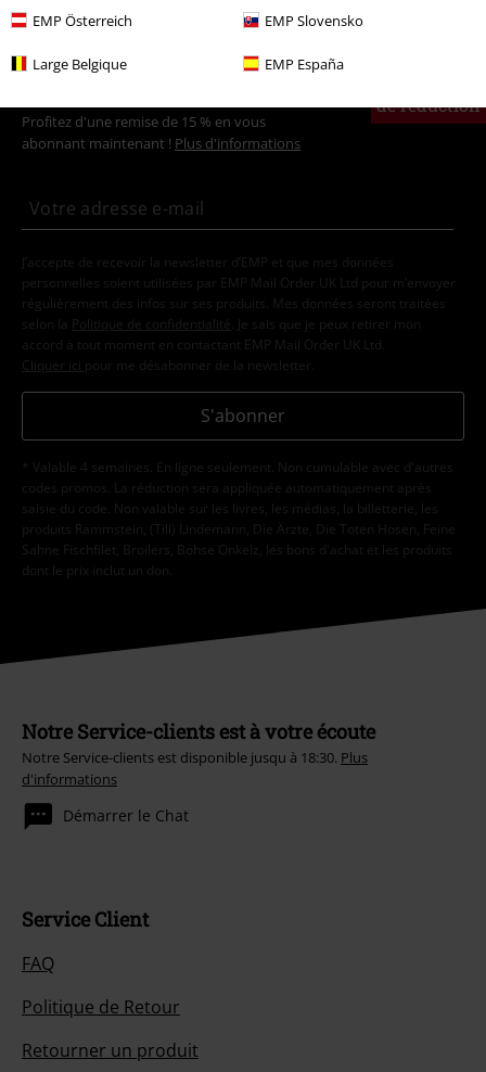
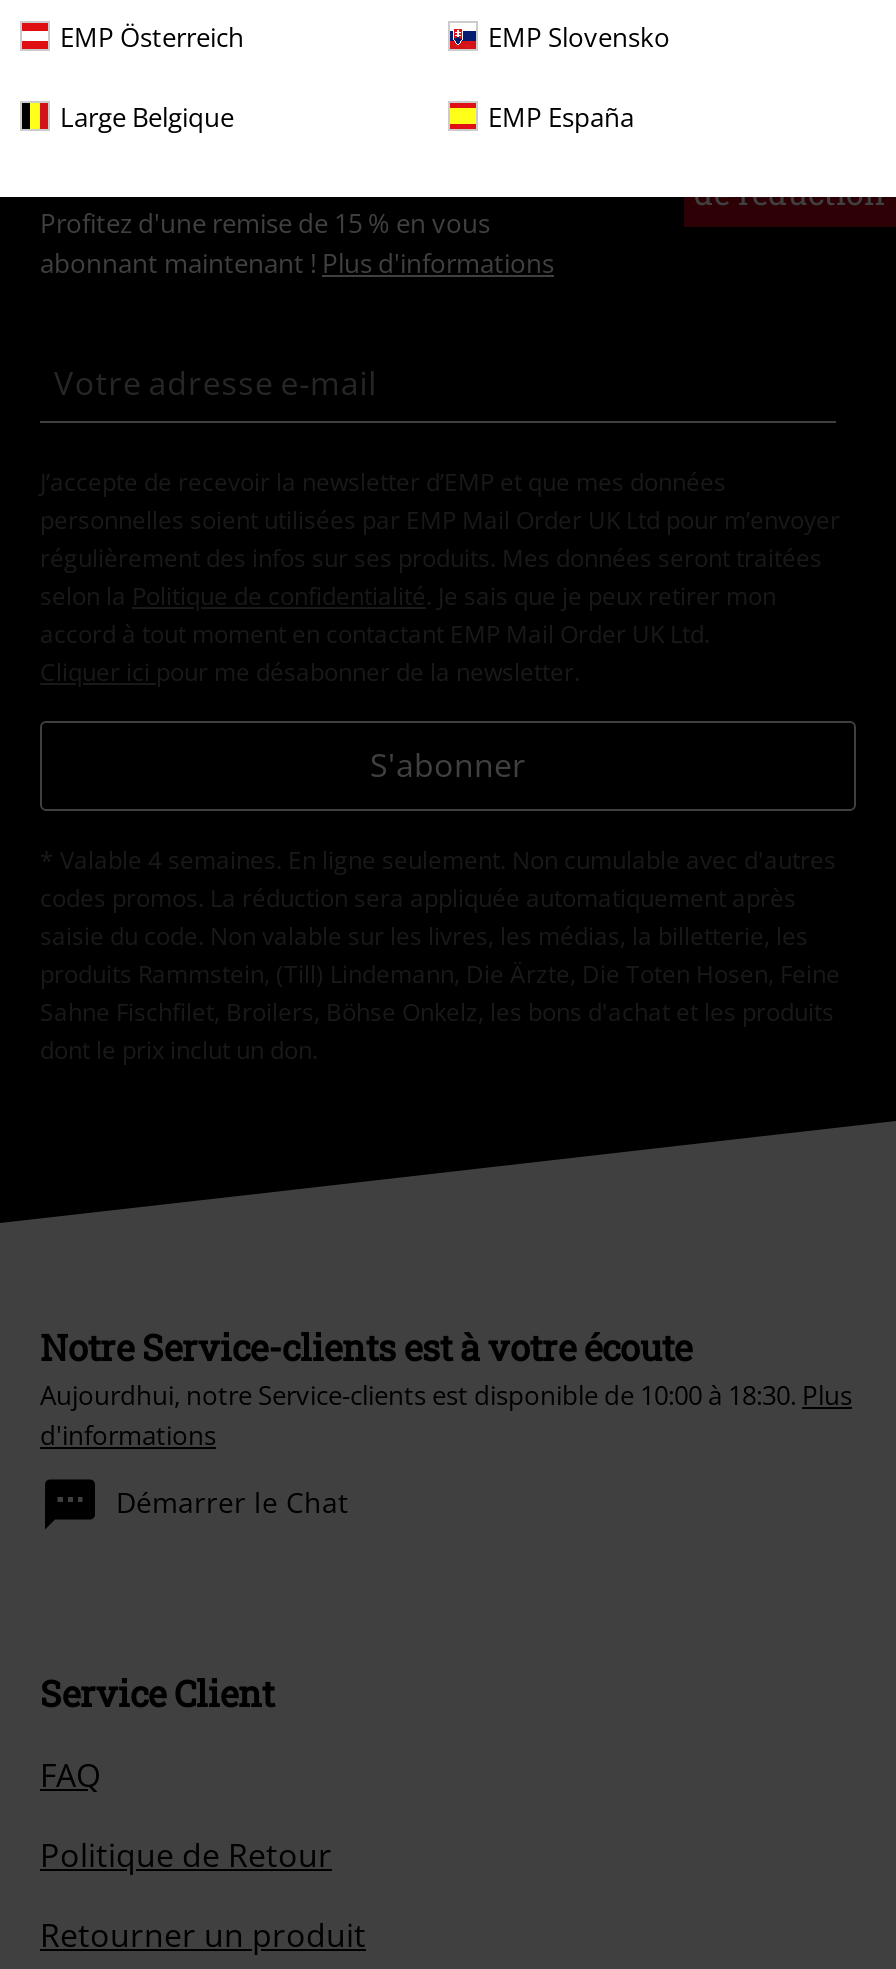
- Notre Service-clients est disponible jusqu à 18:30. Plus
+ Aujourdhui, notre Service-clients est disponible de 10:00 à 18:30. Plus
